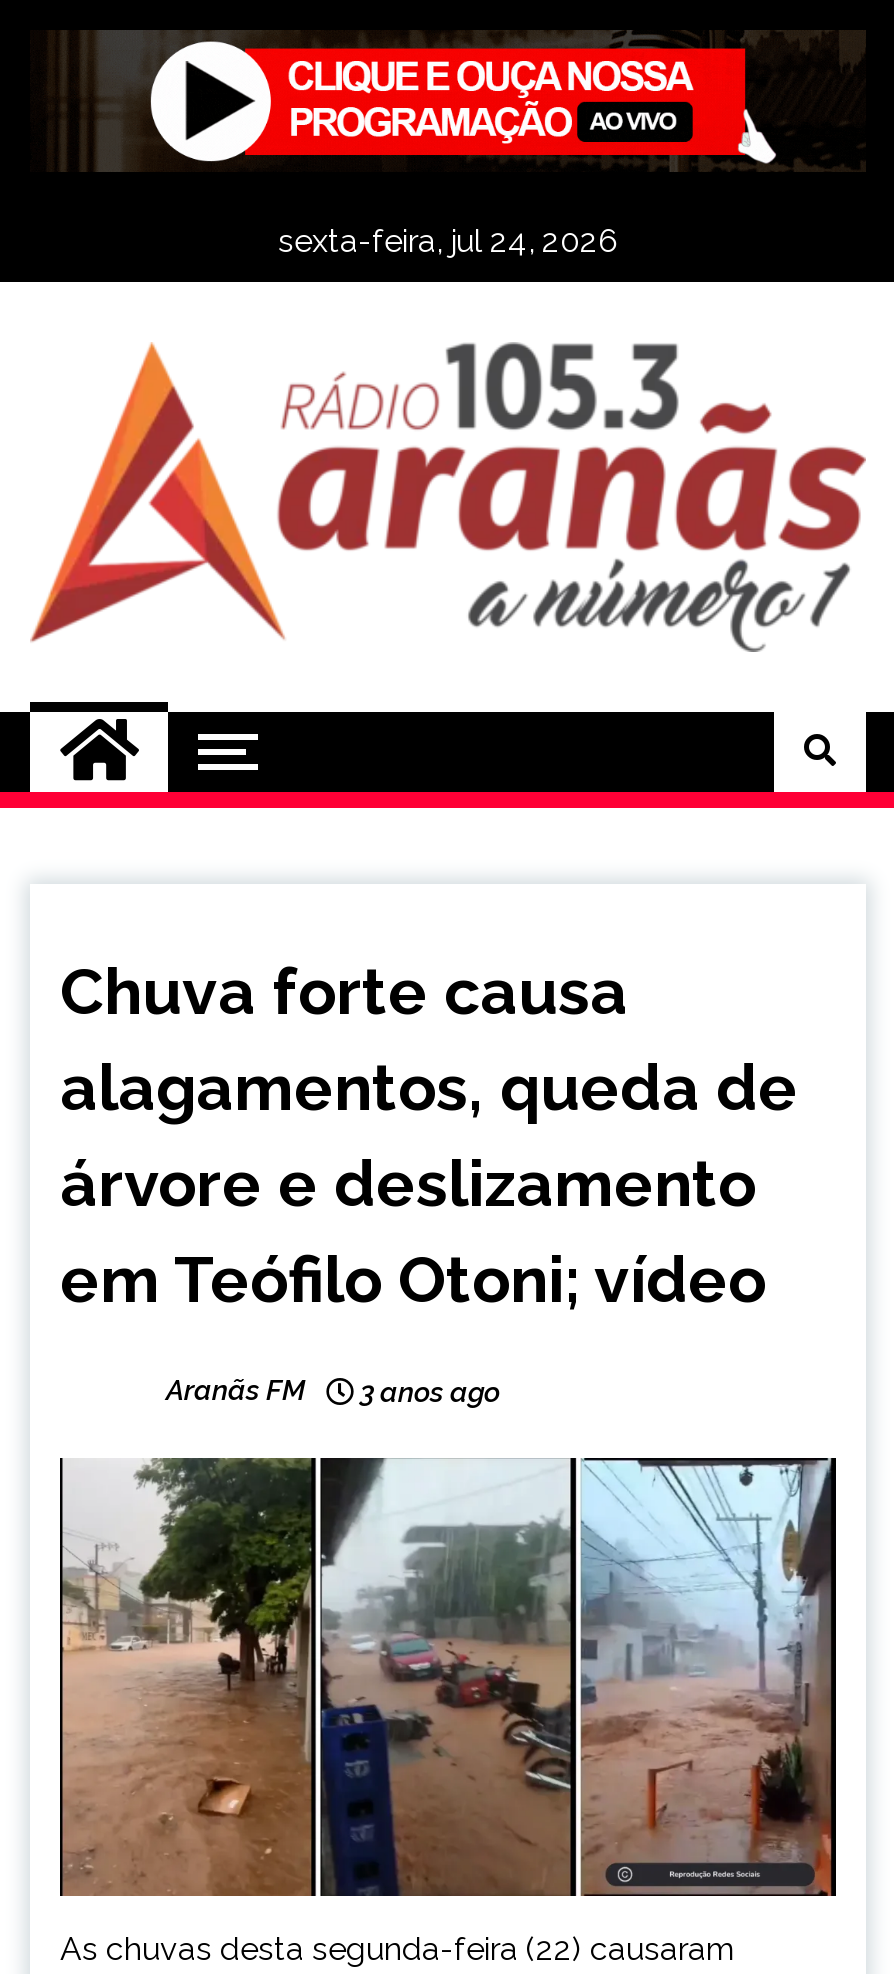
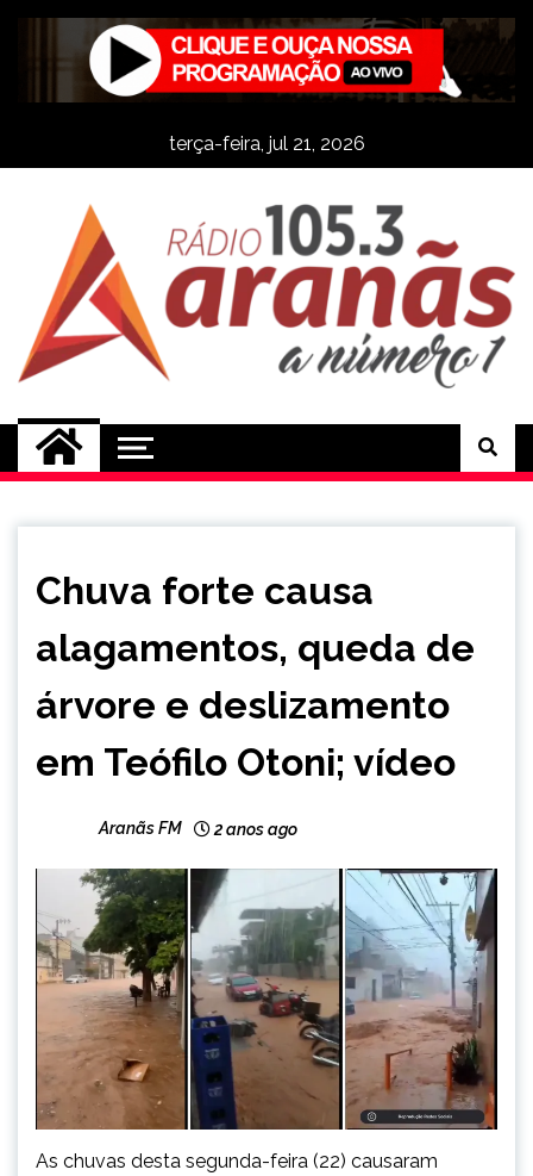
- sexta-feira, jul 24, 2026
+ terça-feira, jul 21, 2026

- Aranãs FM 3 anos ago
+ Aranãs FM 2 anos ago
